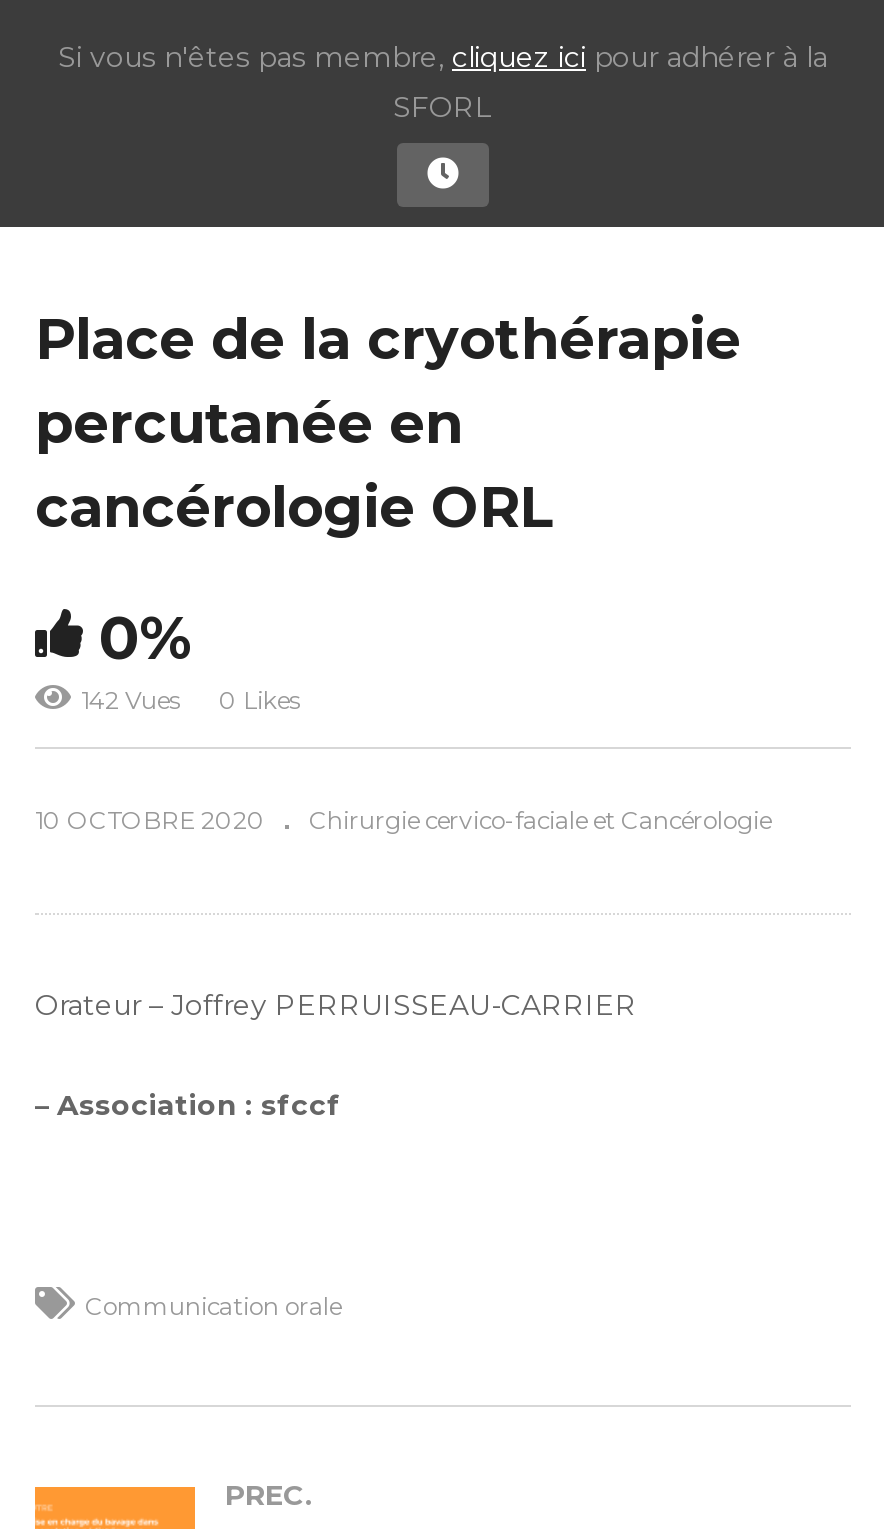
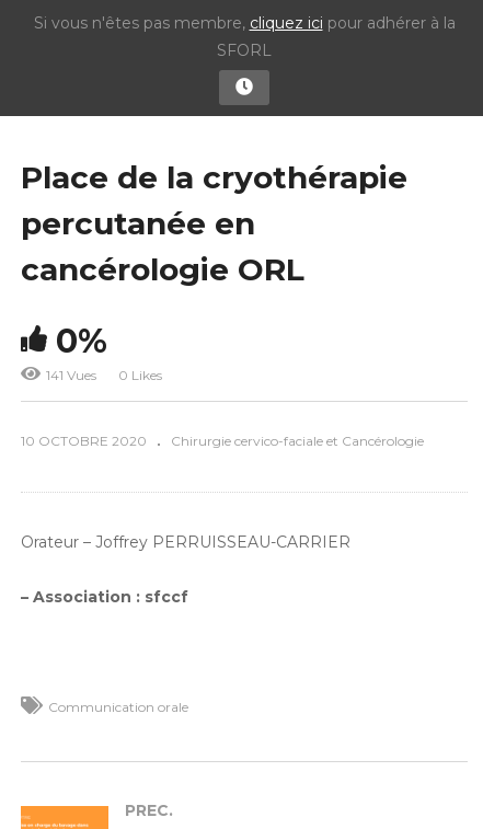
- 142 Vues
+ 141 Vues
